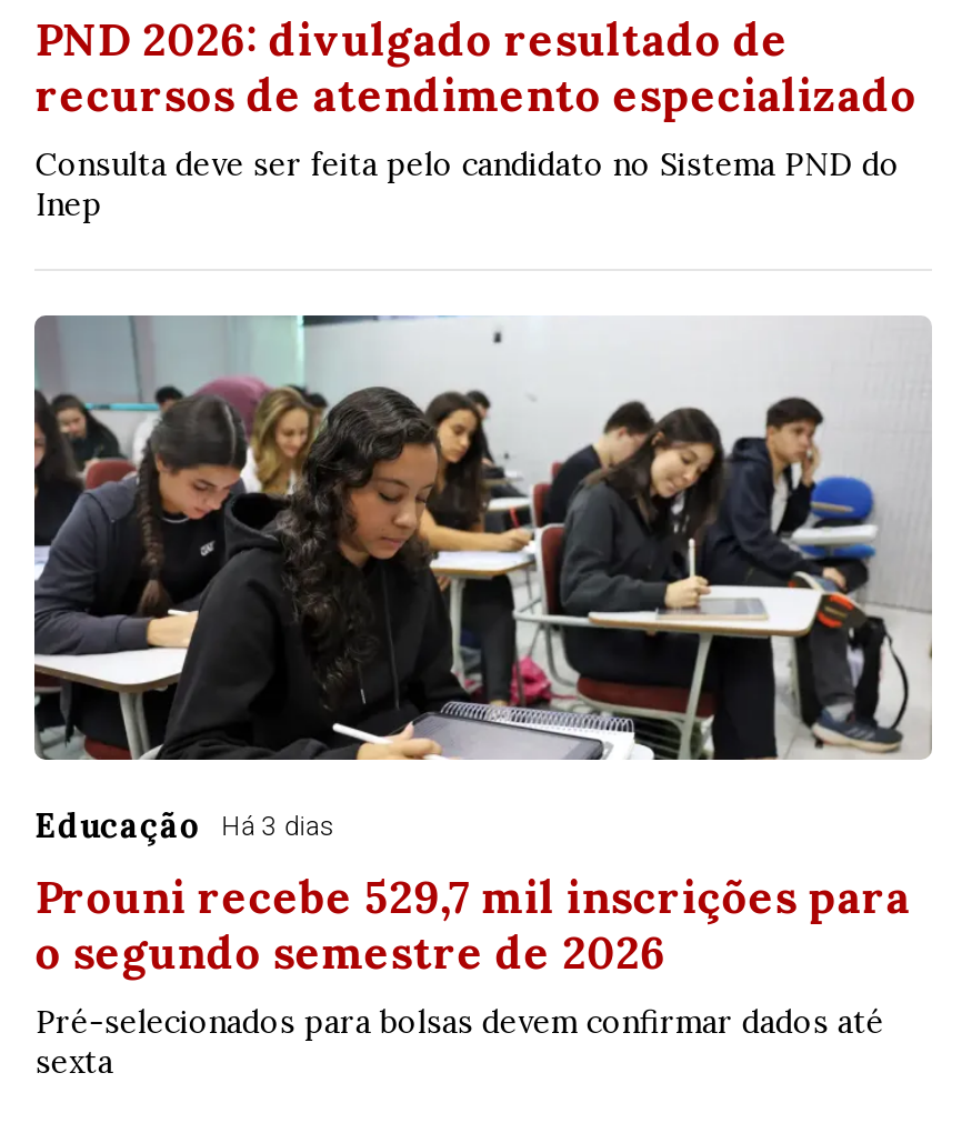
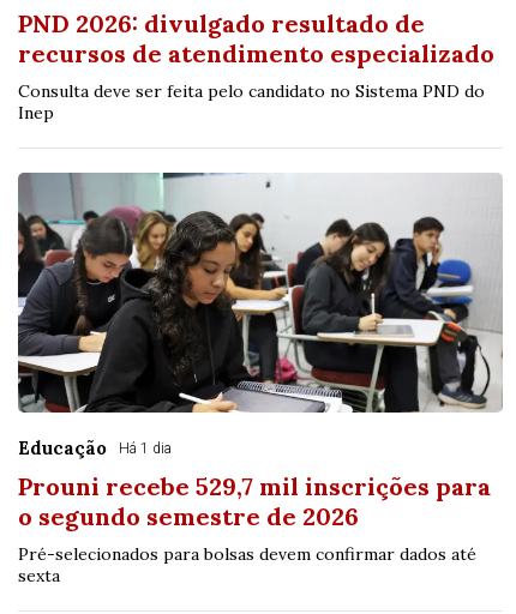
- Educação Há 3 dias
+ Educação Há 1 dia
